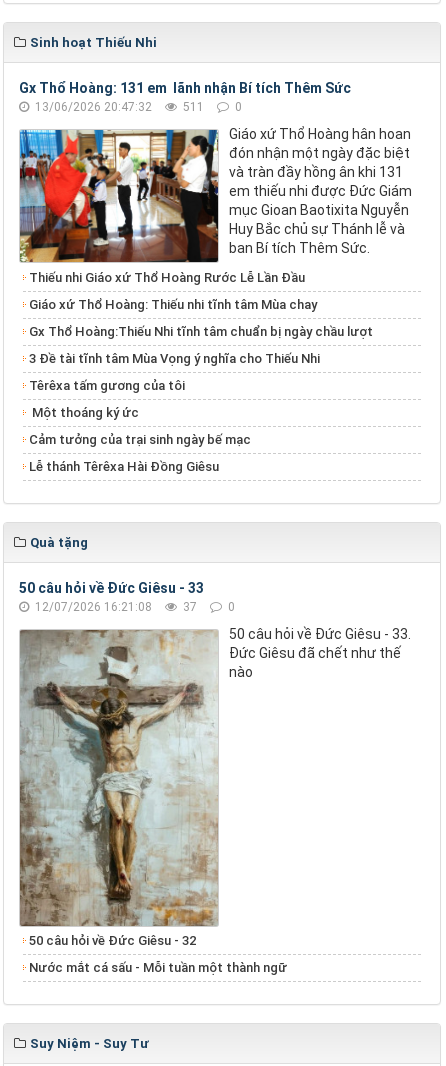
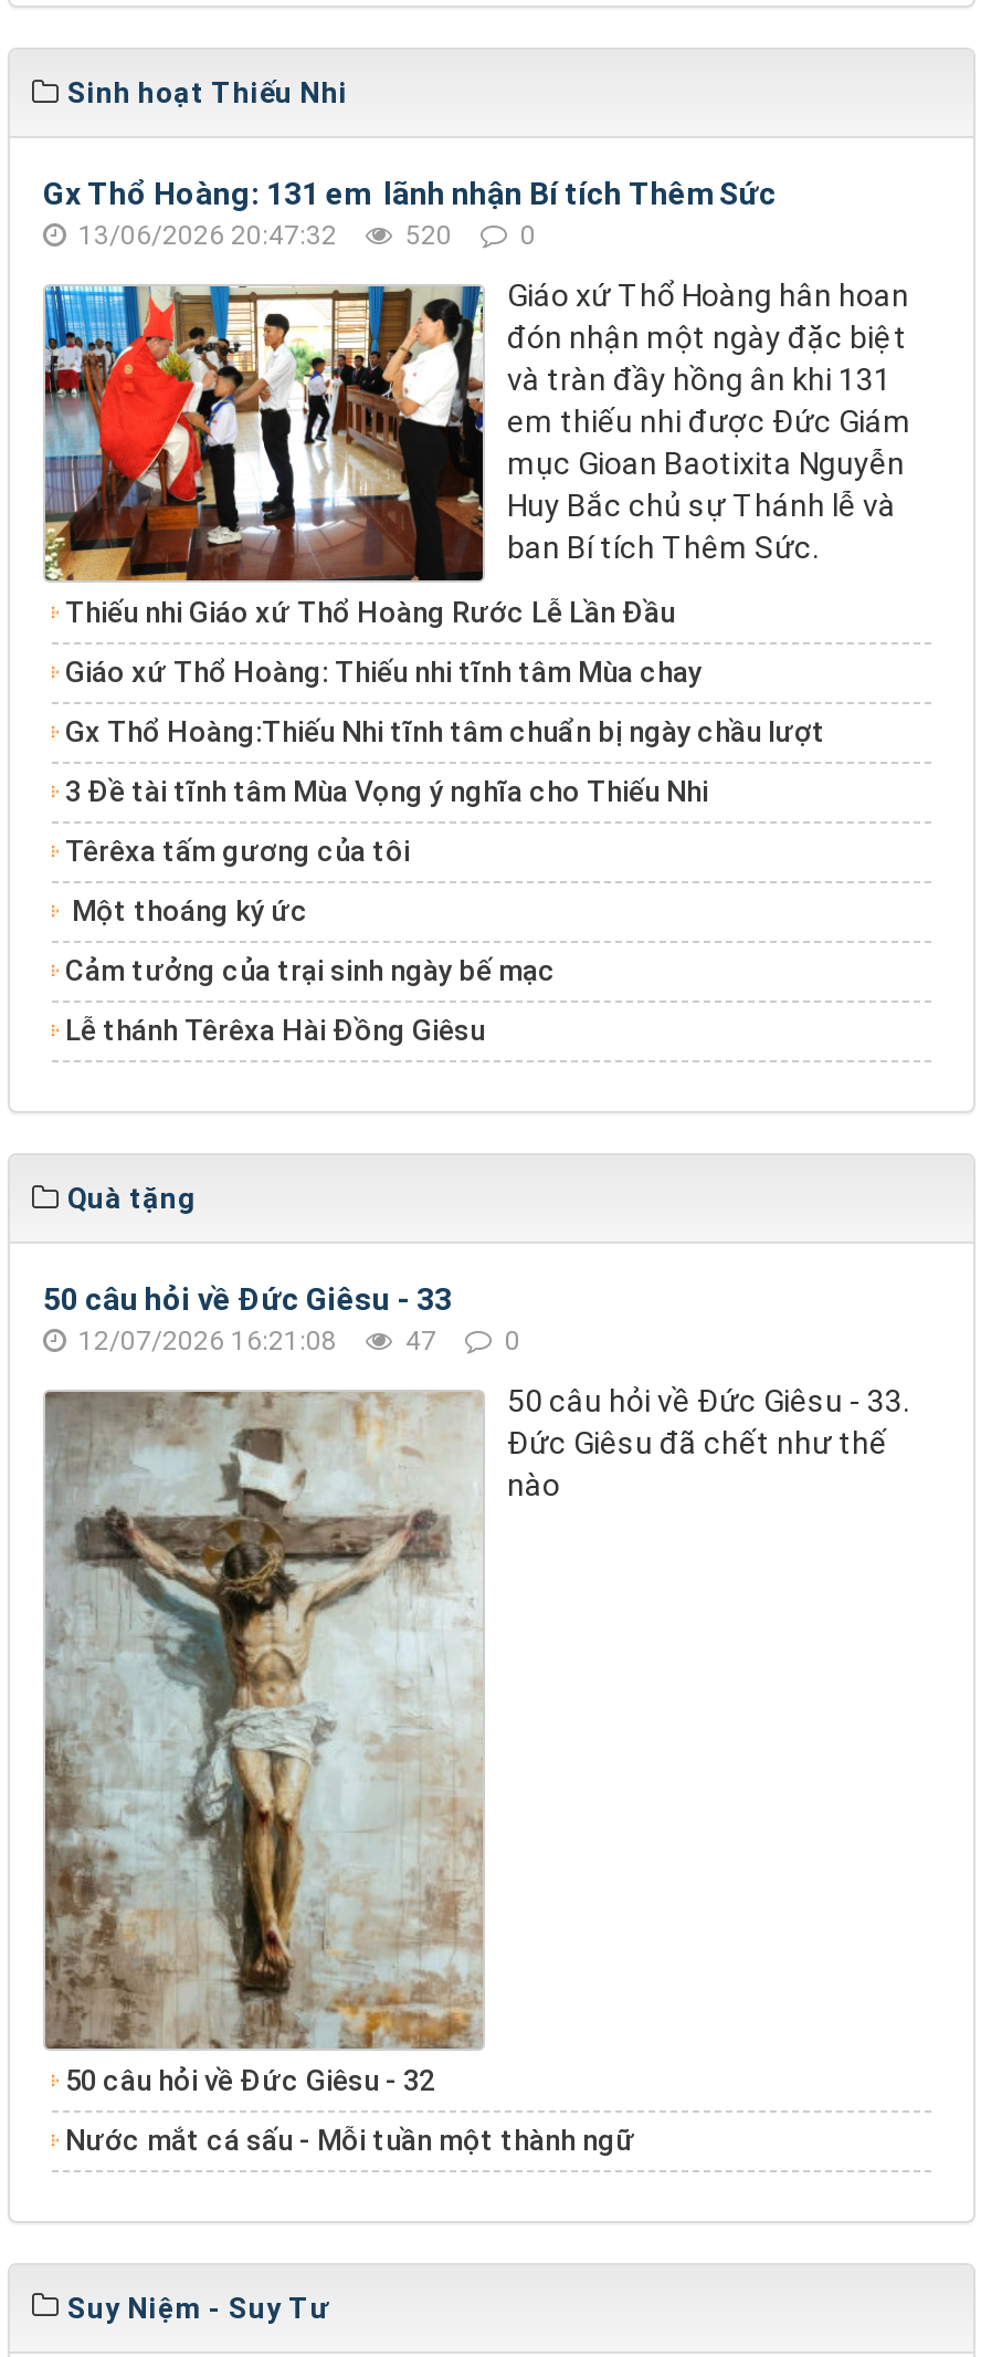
- 13/06/2026 20:47:32 511 0
+ 13/06/2026 20:47:32 520 0

- 12/07/2026 16:21:08 37 0
+ 12/07/2026 16:21:08 47 0
